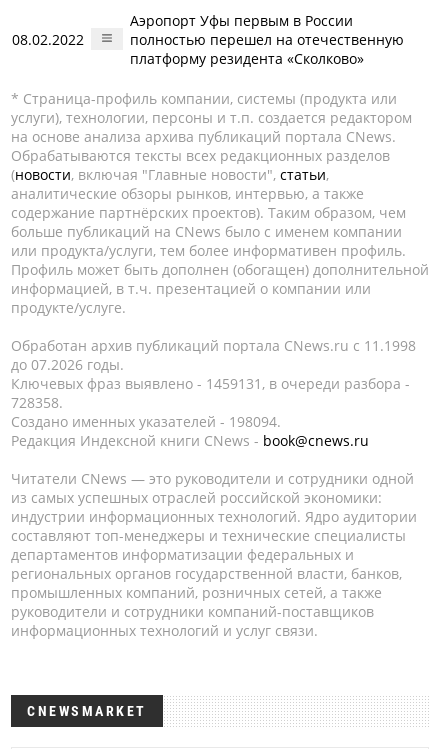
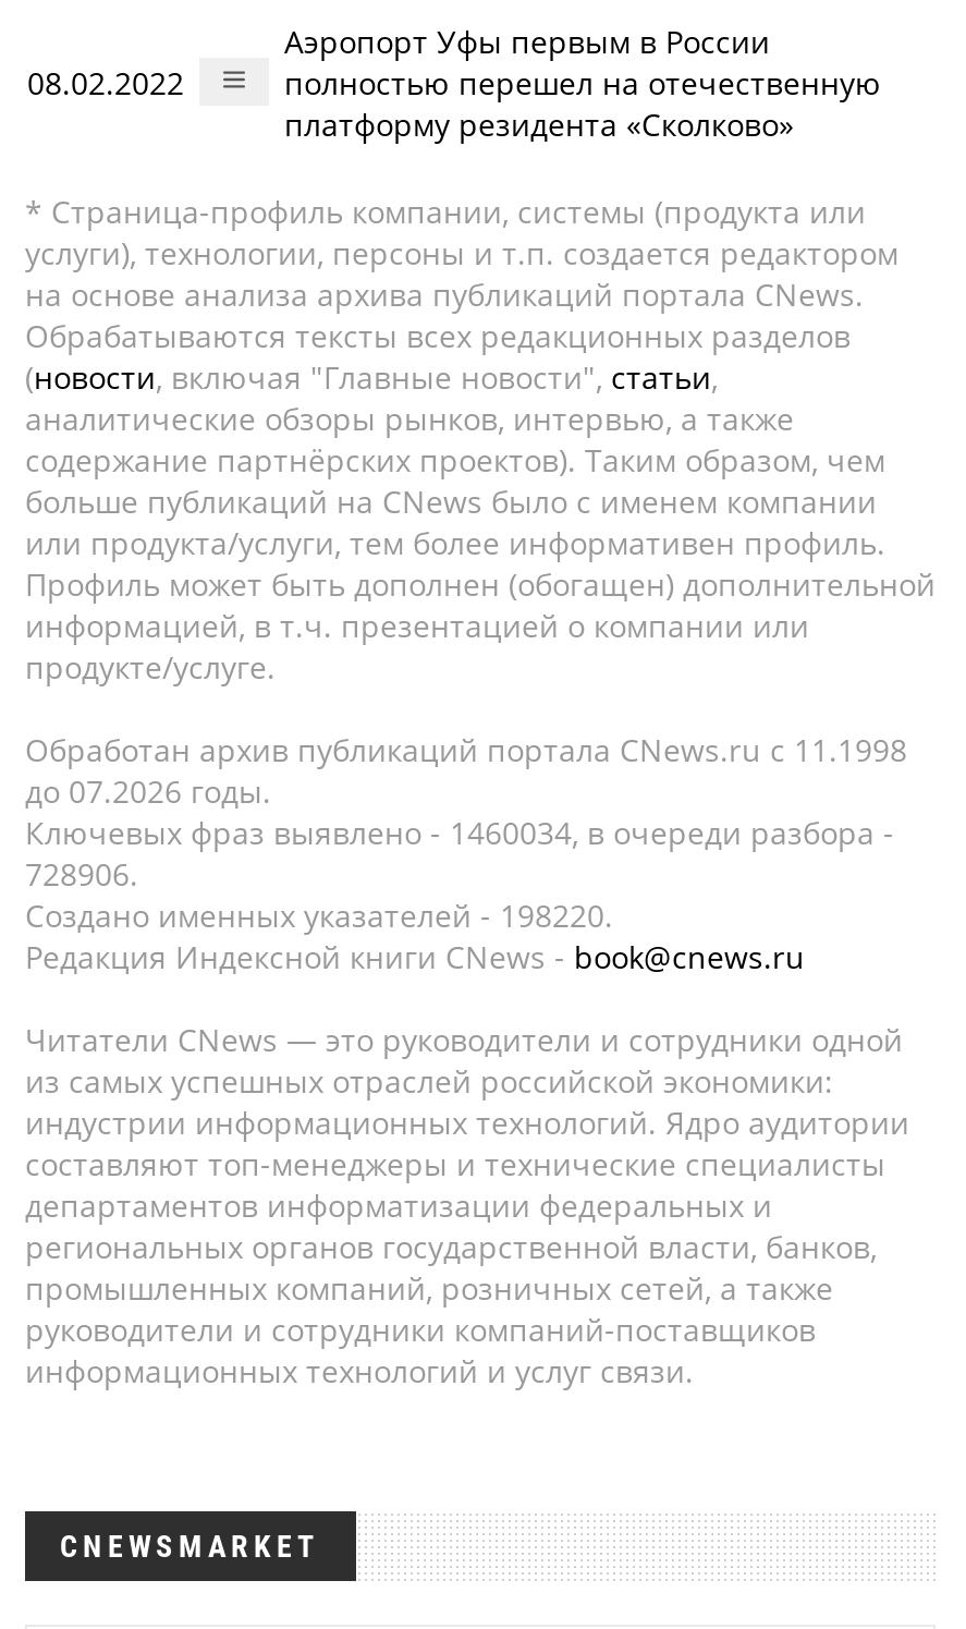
- Ключевых фраз выявлено - 1459131, в очереди разбора -
+ Ключевых фраз выявлено - 1460034, в очереди разбора -

- 728358.
+ 728906.

- Создано именных указателей - 198094.
+ Создано именных указателей - 198220.
